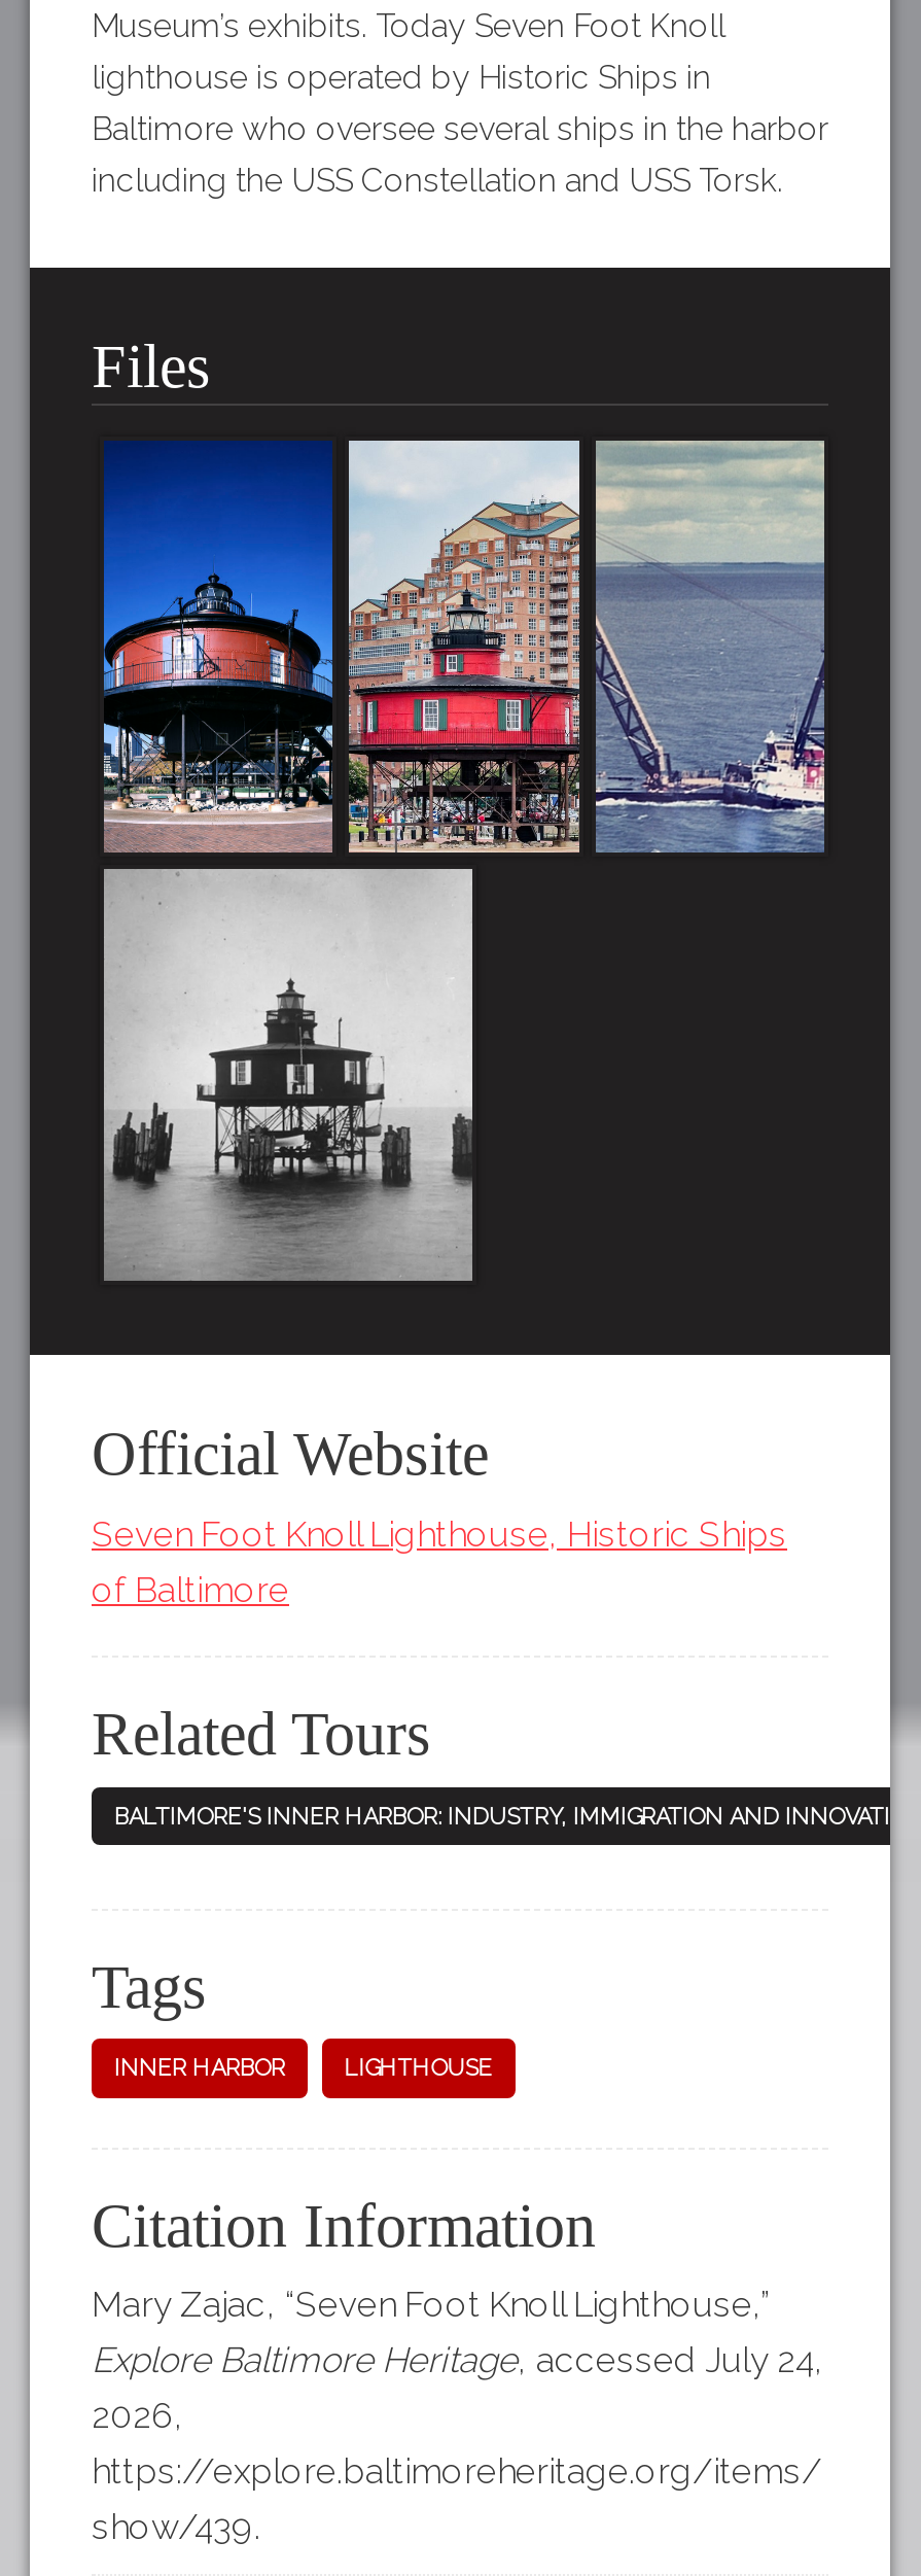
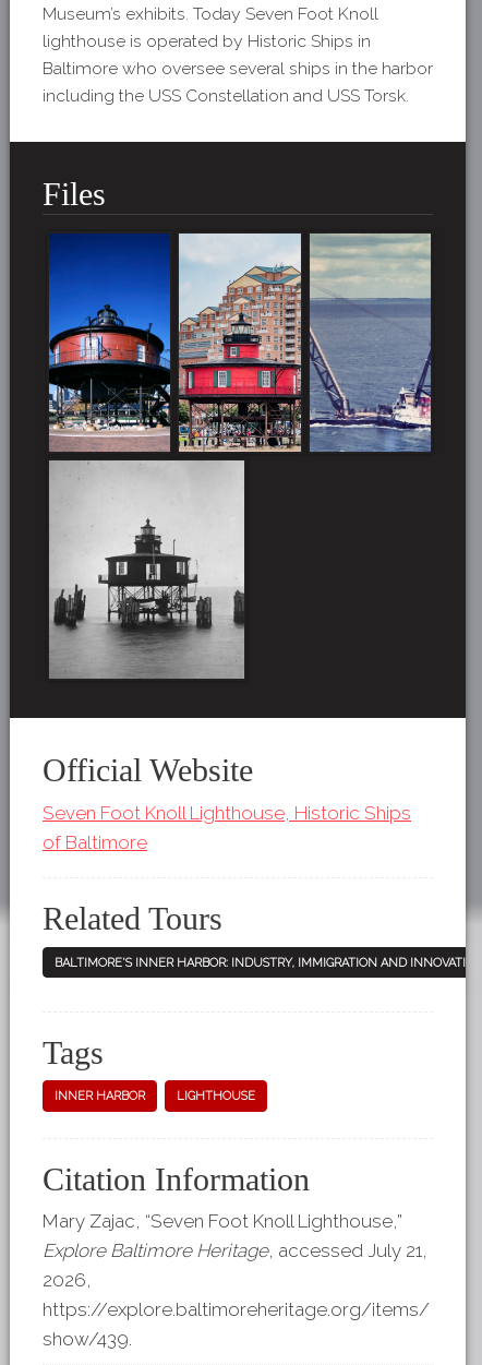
- Explore Baltimore Heritage, accessed July 24,
+ Explore Baltimore Heritage, accessed July 21,
